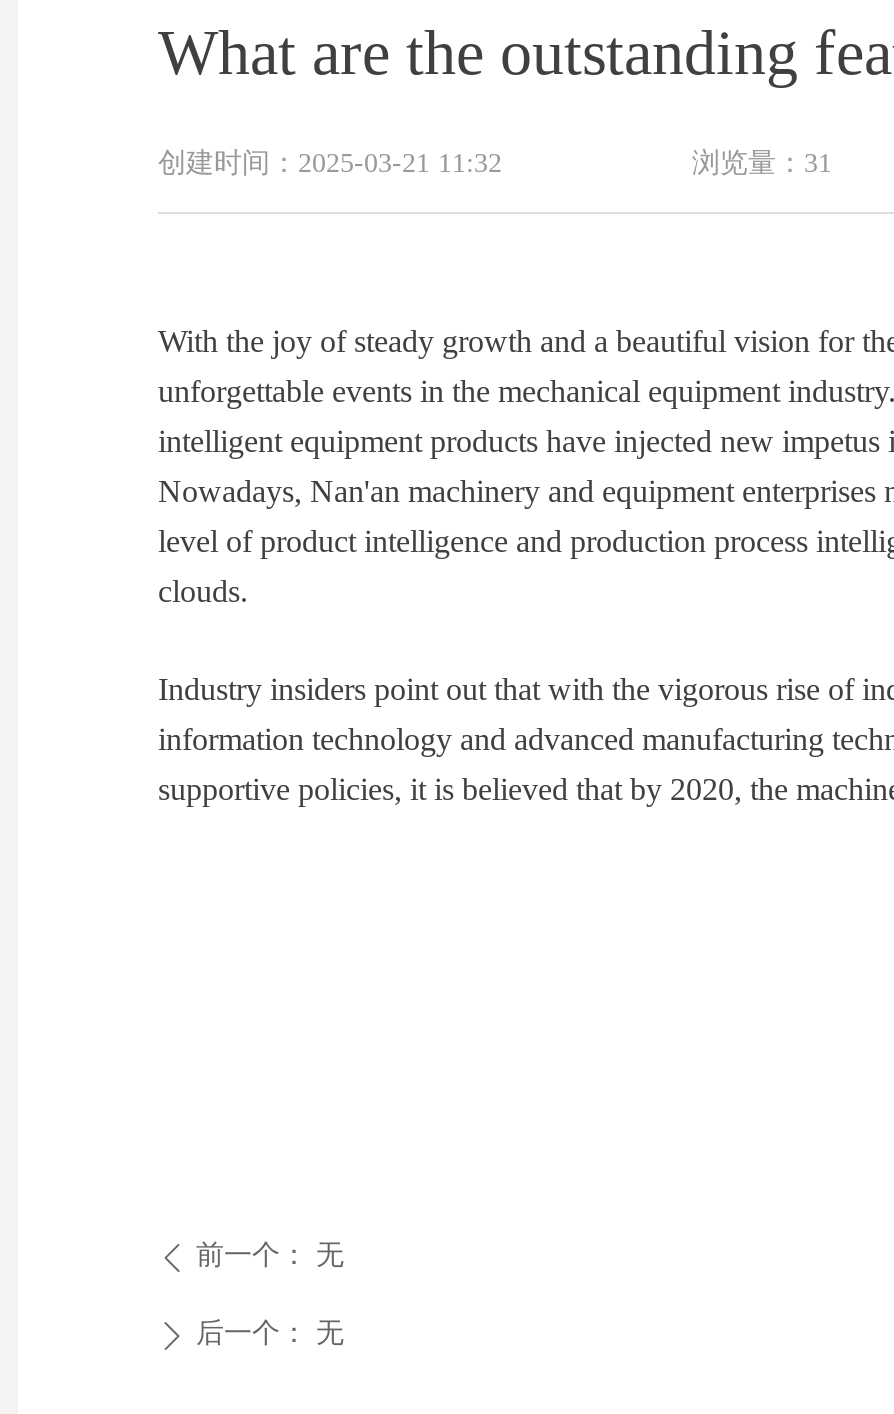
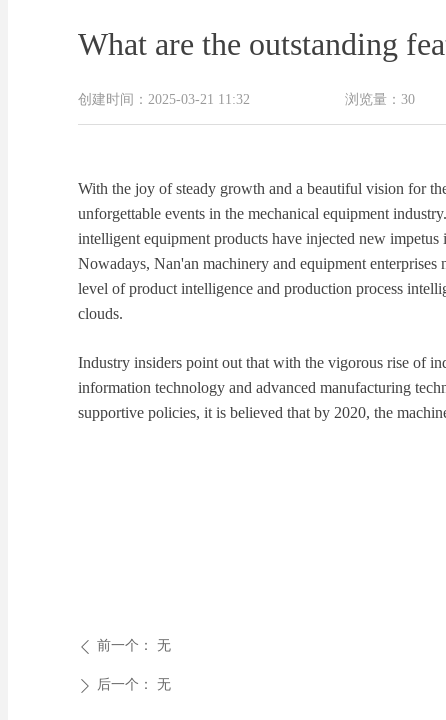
- 浏览量：31
+ 浏览量：30
